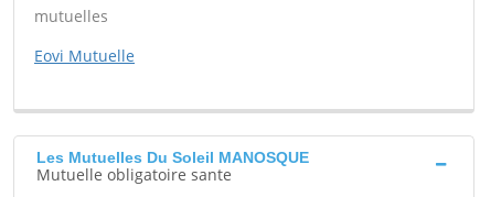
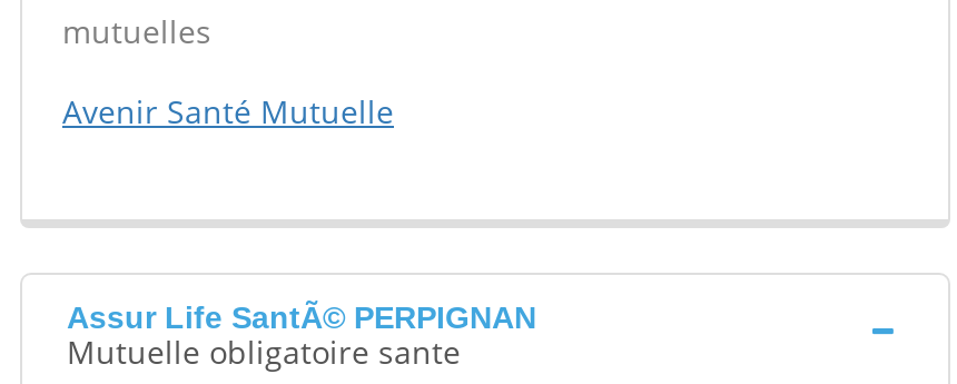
- Eovi Mutuelle
+ Avenir Santé Mutuelle

- Les Mutuelles Du Soleil MANOSQUE
+ Assur Life SantÃ© PERPIGNAN
